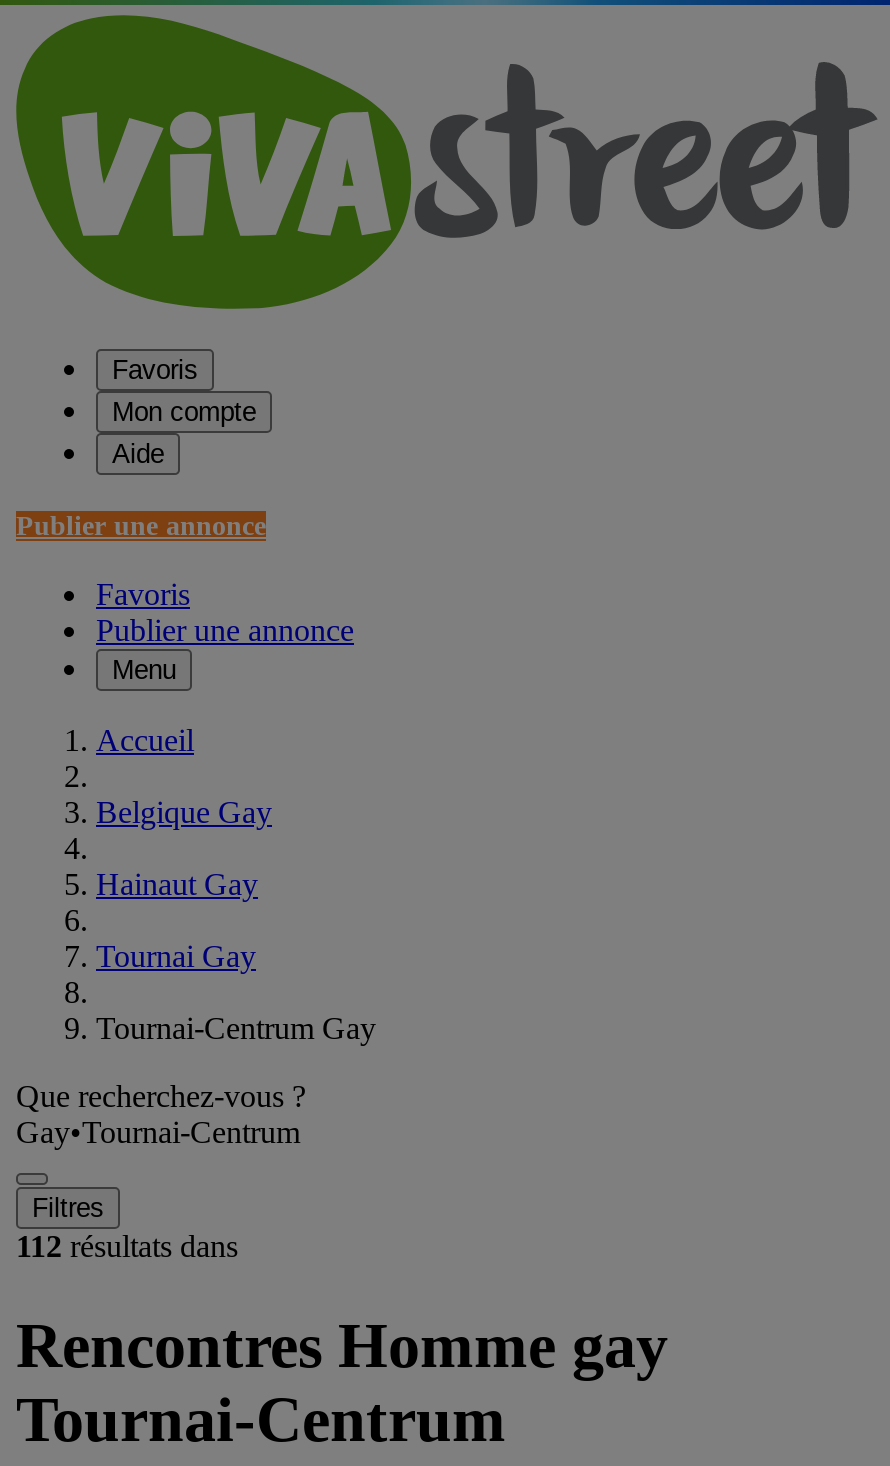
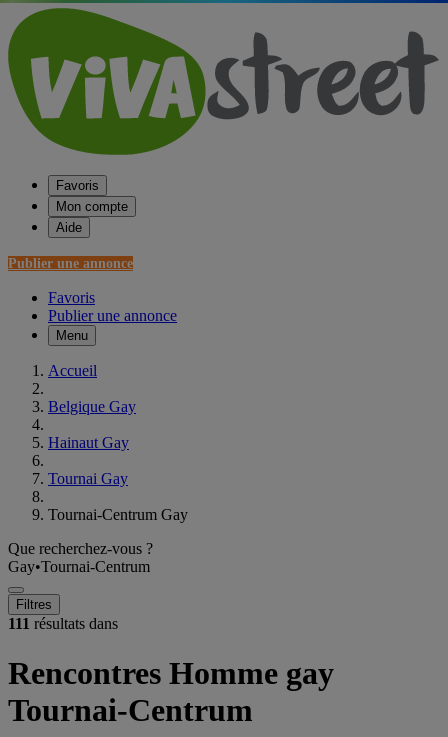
- 112résultats dans
+ 111résultats dans
